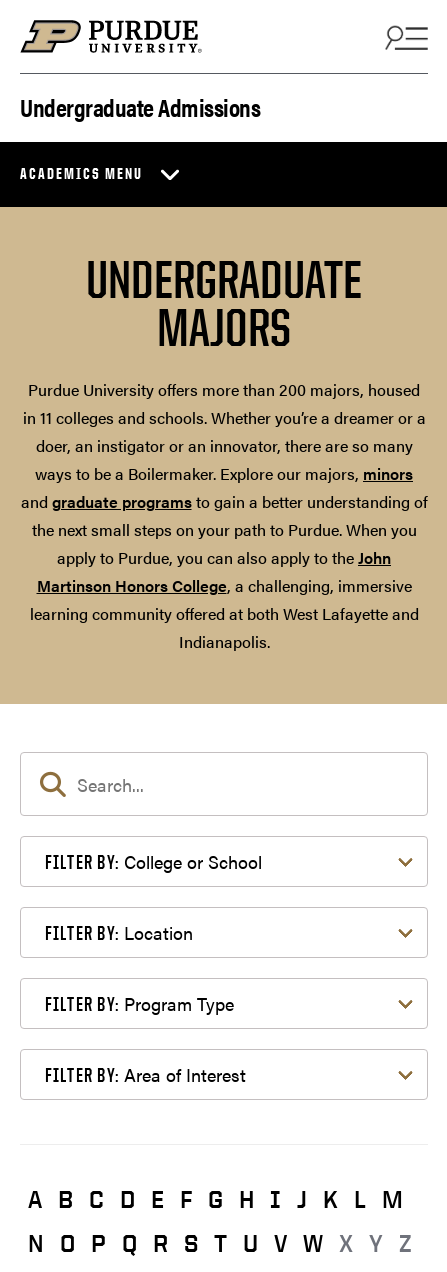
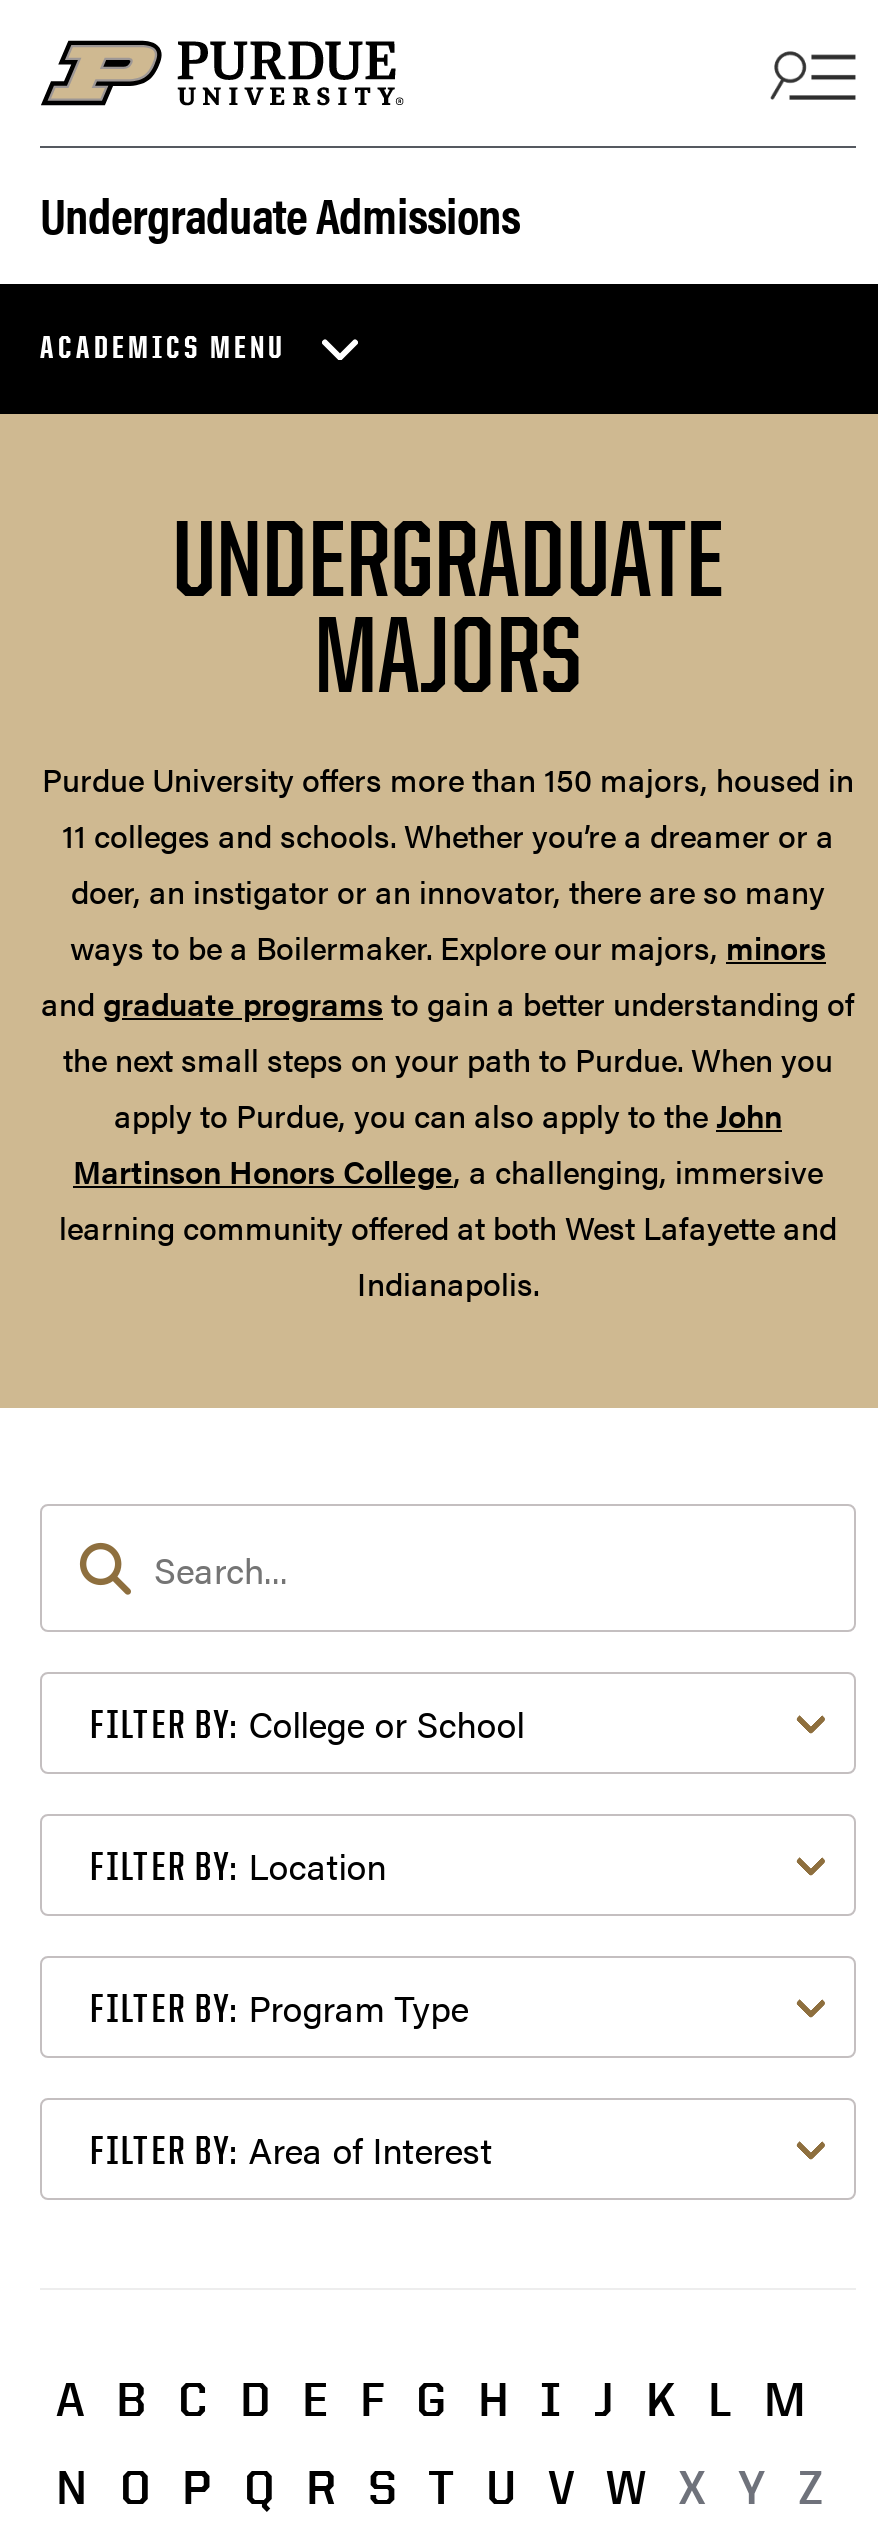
- Purdue University offers more than 200 majors, housed
- in 11 colleges and schools. Whether you’re a dreamer or a
+ Purdue University offers more than 150 majors, housed in
+ 11 colleges and schools. Whether you’re a dreamer or a
